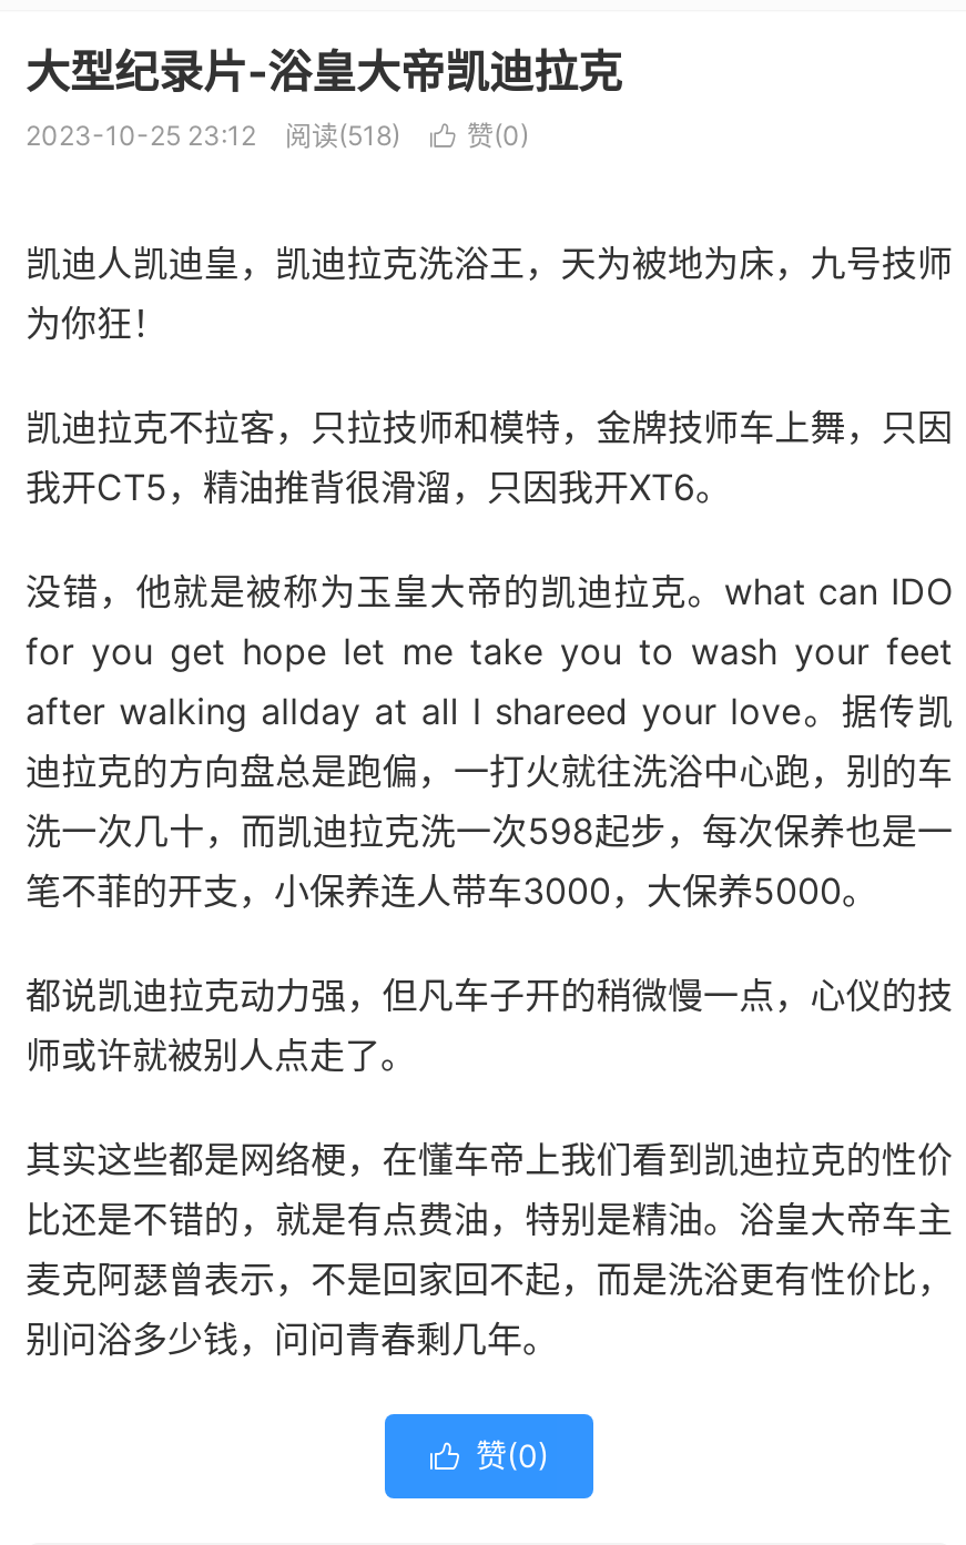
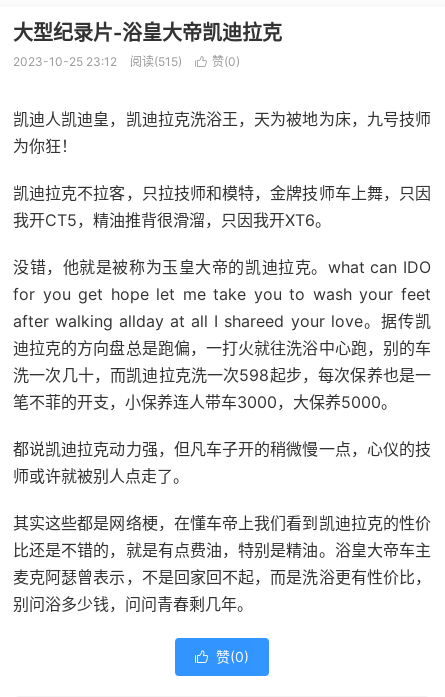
- 阅读(518)
+ 阅读(515)
